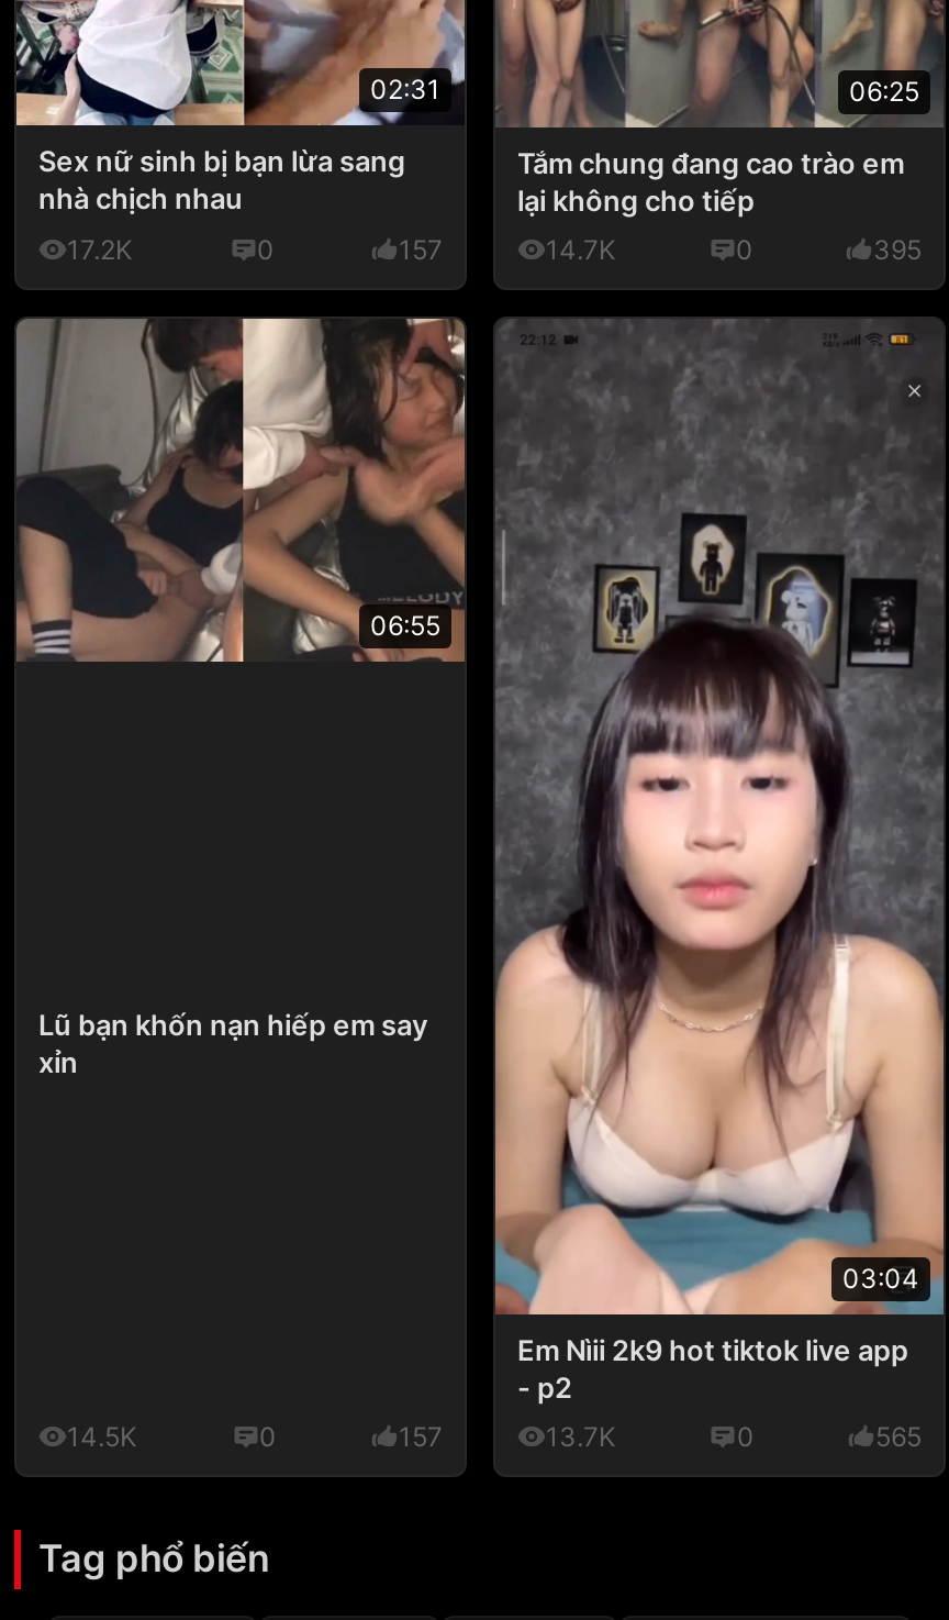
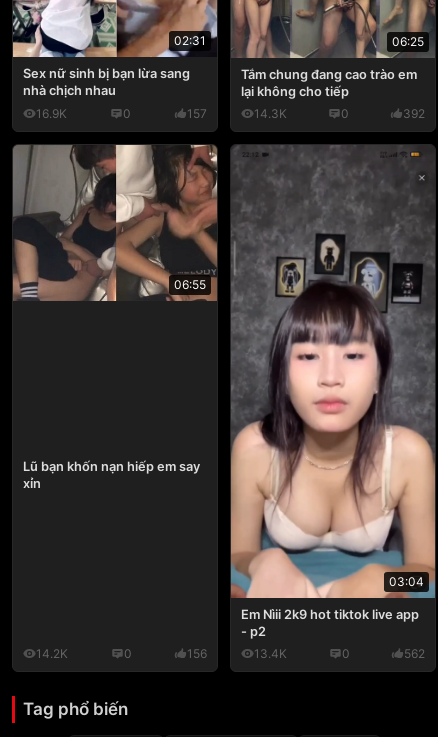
- 17.2K
+ 16.9K

- 14.7K
+ 14.3K

- 395
+ 392

- 14.5K
+ 14.2K

- 157
+ 156

- 13.7K
+ 13.4K

- 565
+ 562
